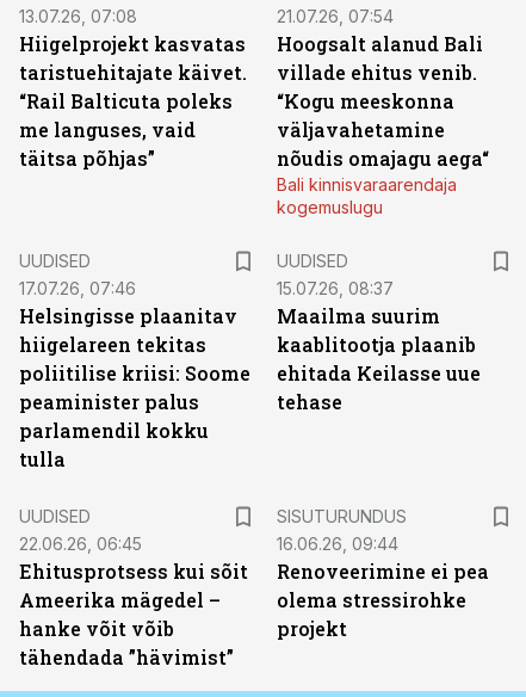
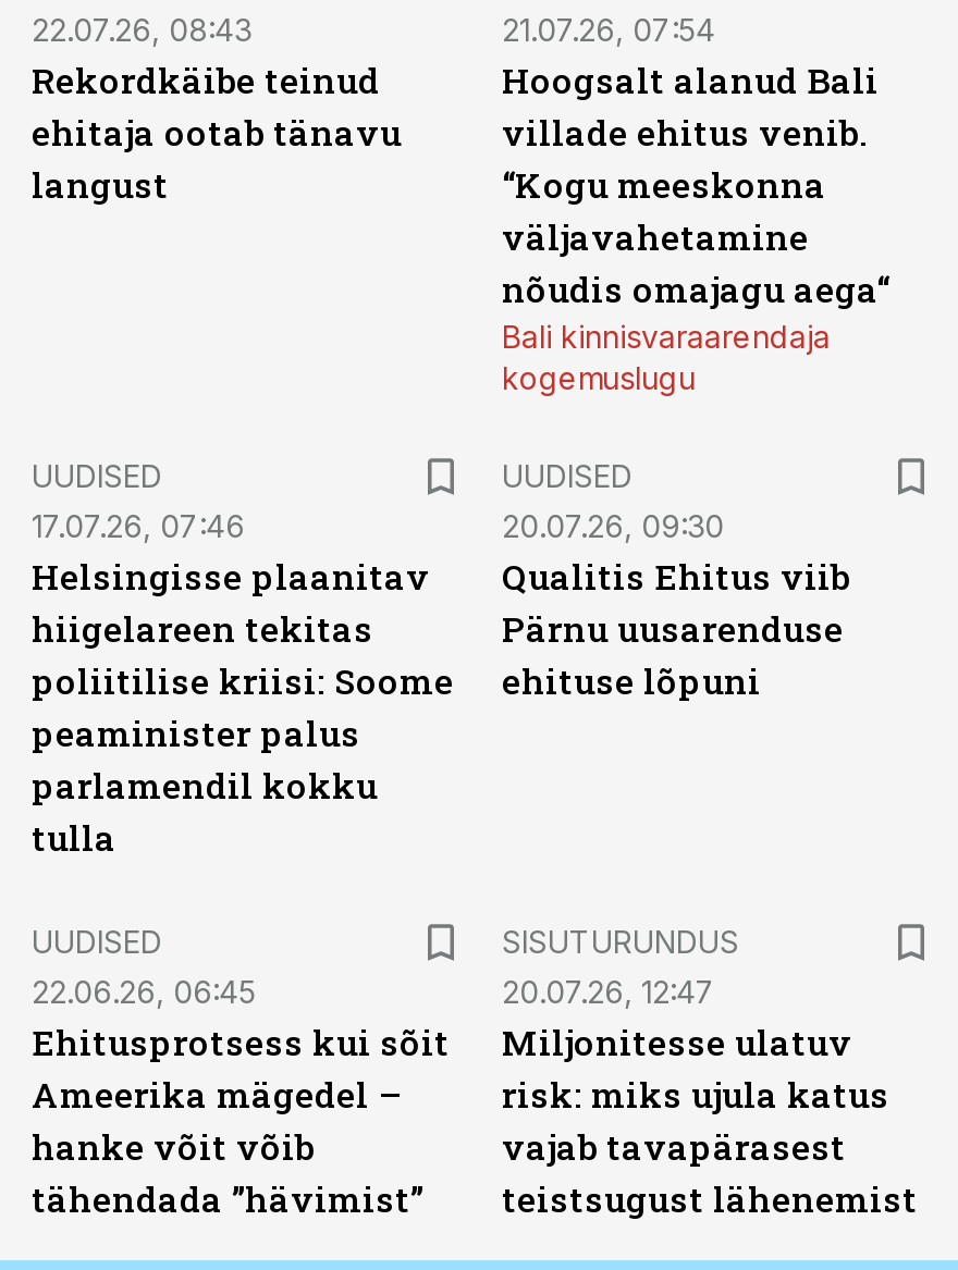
- 13.07.26, 07:08
- Hiigelprojekt kasvatas
- taristuehitajate käivet.
- “Rail Balticuta poleks
- me languses, vaid
- täitsa põhjas”
+ 22.07.26, 08:43
+ Rekordkäibe teinud
+ ehitaja ootab tänavu
+ langust

- 15.07.26, 08:37
- Maailma suurim
- kaablitootja plaanib
- ehitada Keilasse uue
- tehase
+ 20.07.26, 09:30
+ Qualitis Ehitus viib
+ Pärnu uusarenduse
+ ehituse lõpuni

- 16.06.26, 09:44
- Renoveerimine ei pea
- olema stressirohke
- projekt
+ 20.07.26, 12:47
+ Miljonitesse ulatuv
+ risk: miks ujula katus
+ vajab tavapärasest
+ teistsugust lähenemist
